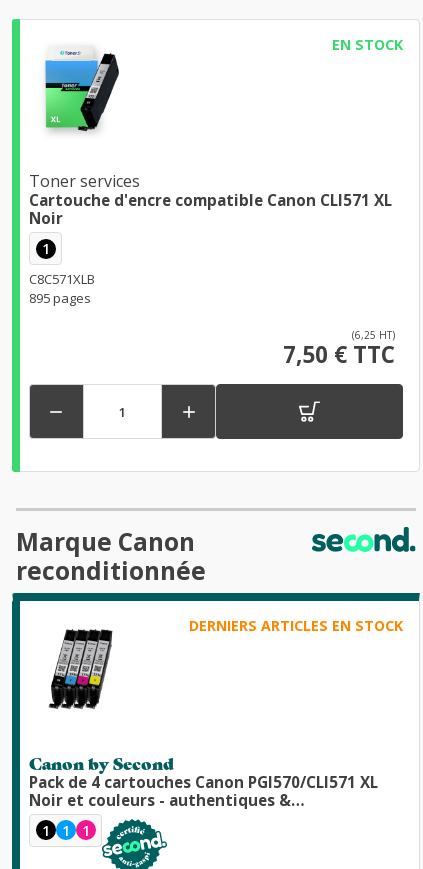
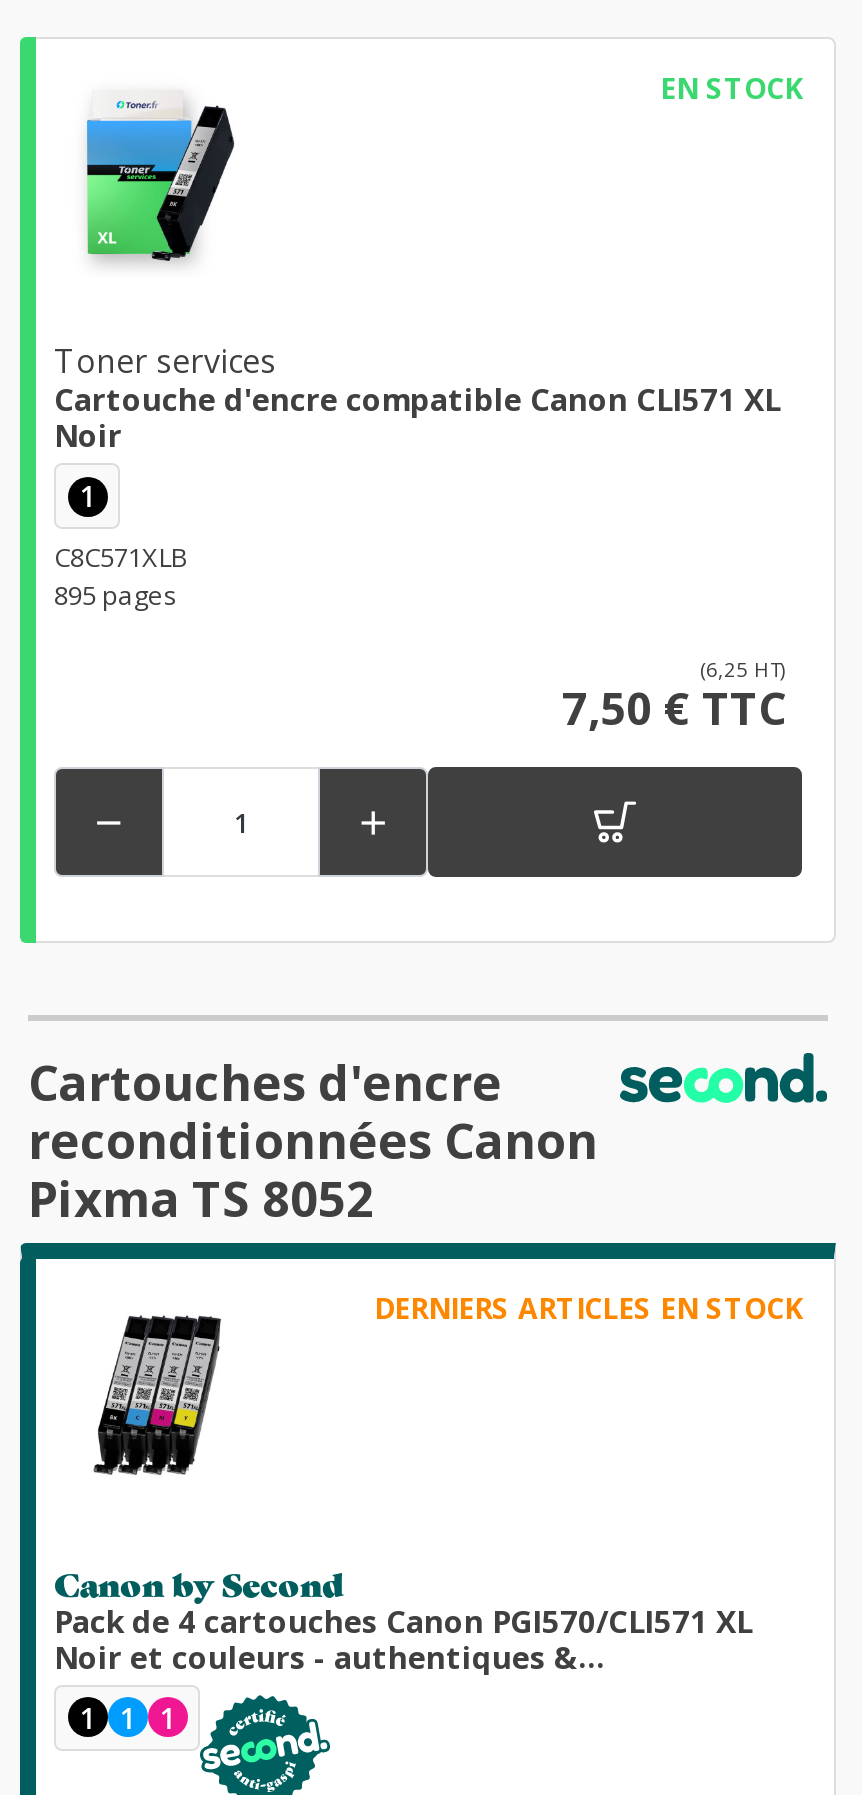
- Marque Canon
- reconditionnée
+ Cartouches d'encre
+ reconditionnées Canon
+ Pixma TS 8052
